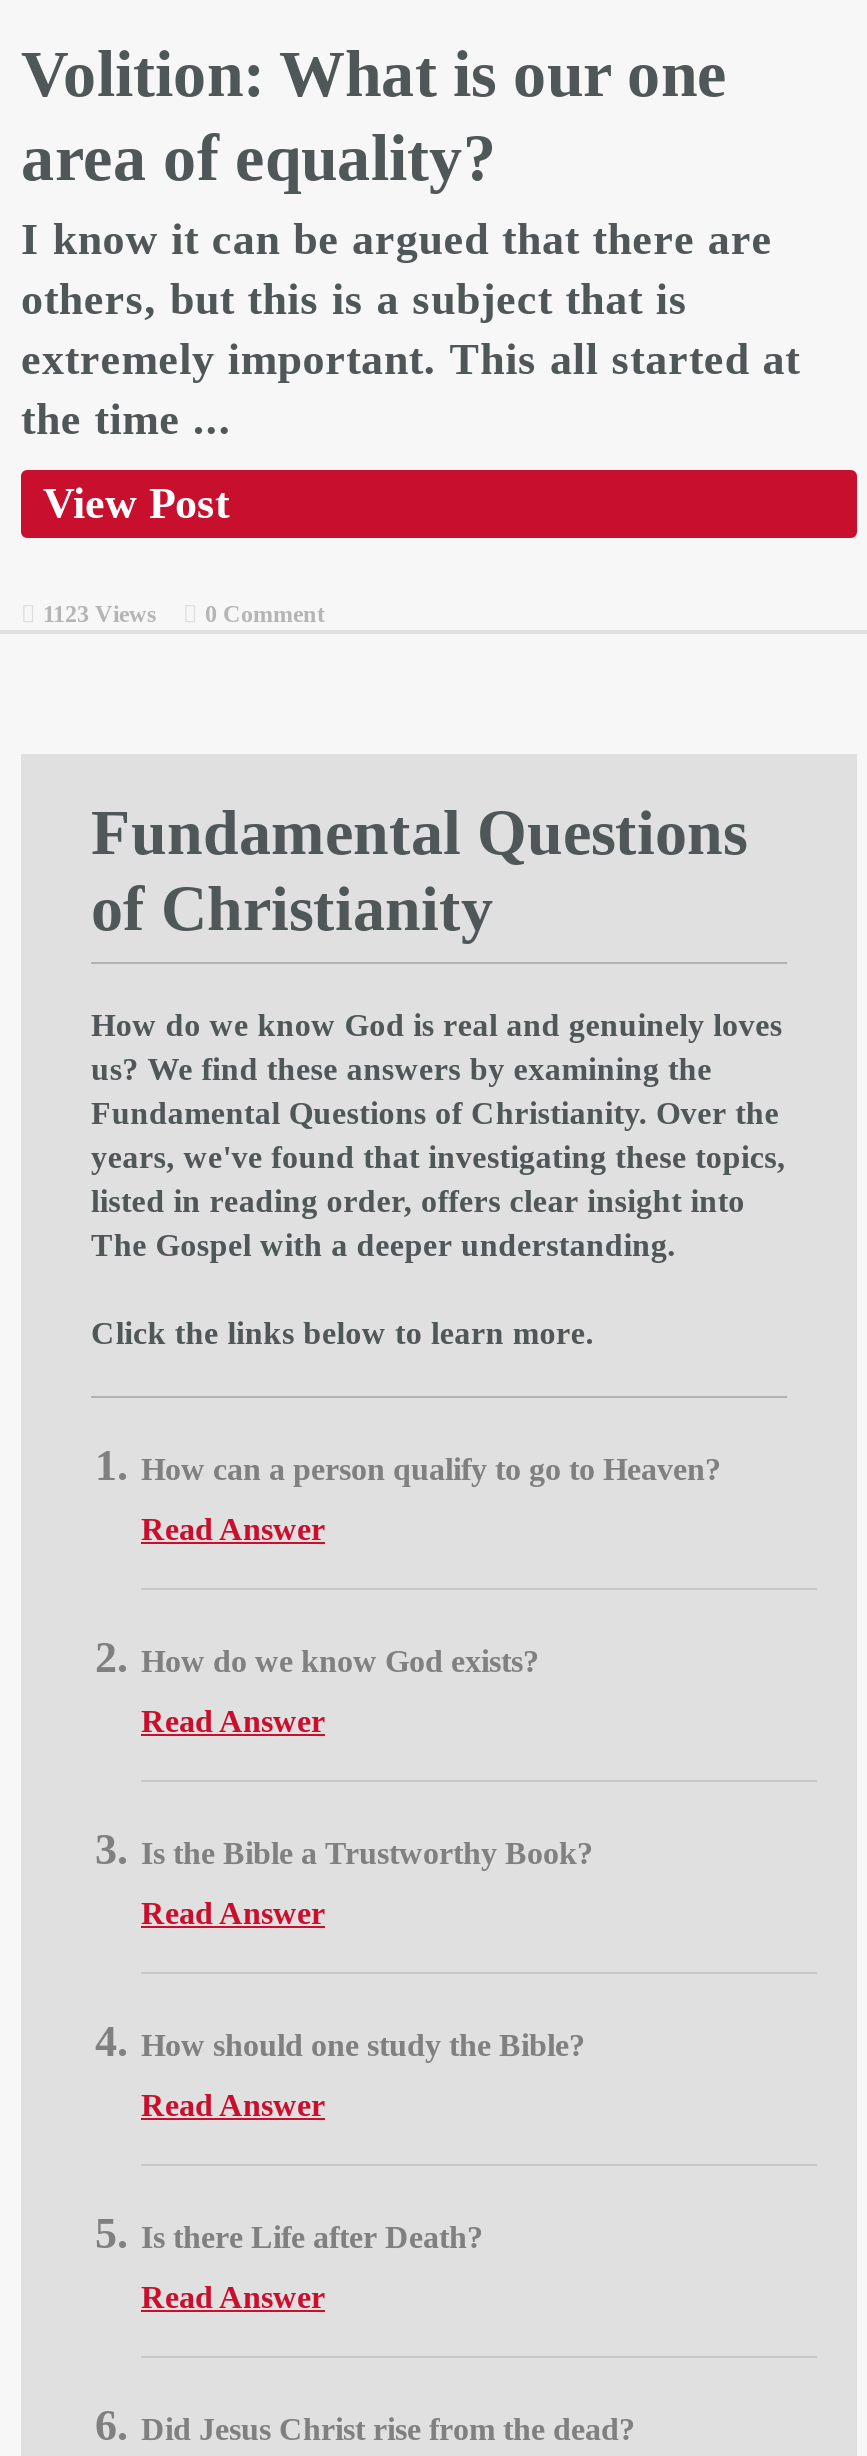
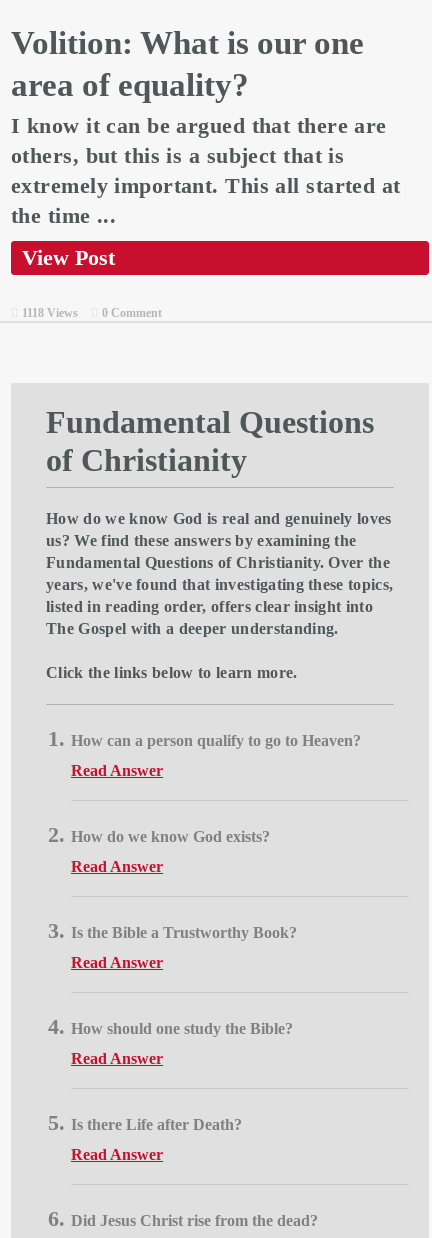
- 1123 Views 0 Comment
+ 1118 Views 0 Comment
